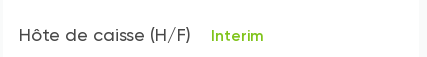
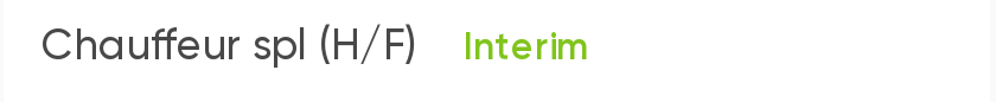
- Hôte de caisse (H/F)
+ Chauffeur spl (H/F)
